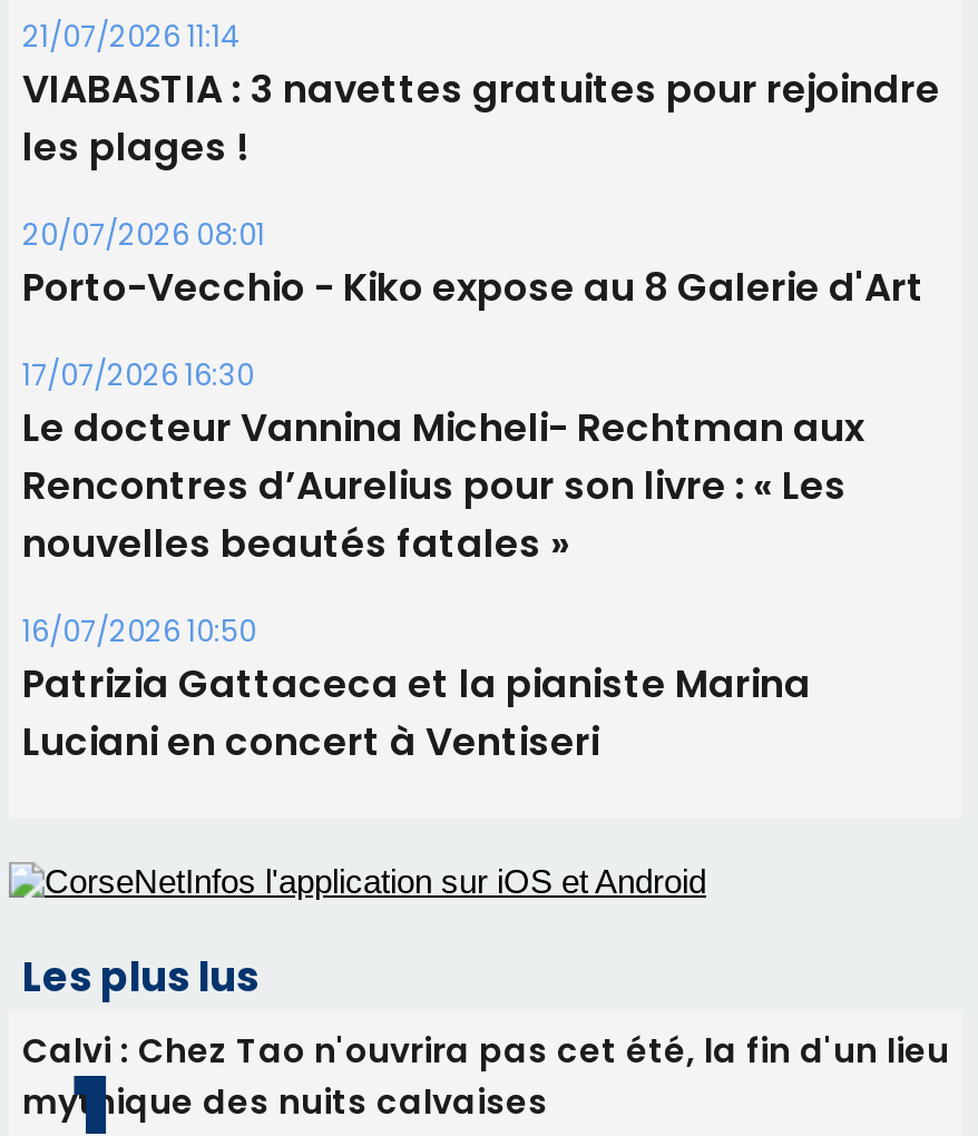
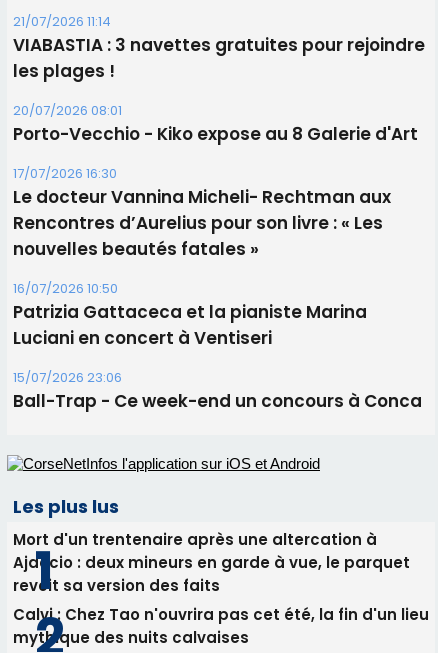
+ 15/07/2026 23:06
+ Ball-Trap - Ce week-end un concours à Conca

+ Mort d'un trentenaire après une altercation à
+ Ajaccio : deux mineurs en garde à vue, le parquet
+ revoit sa version des faits
